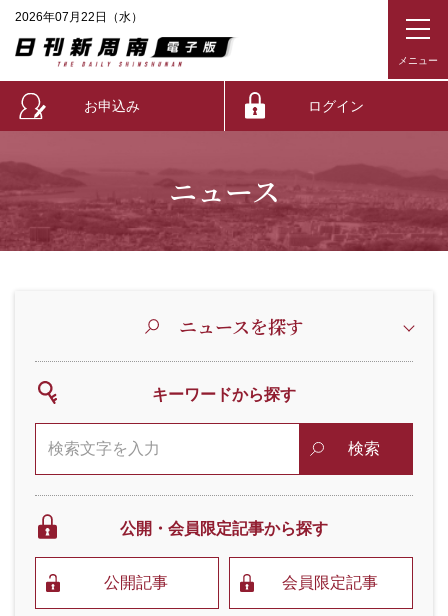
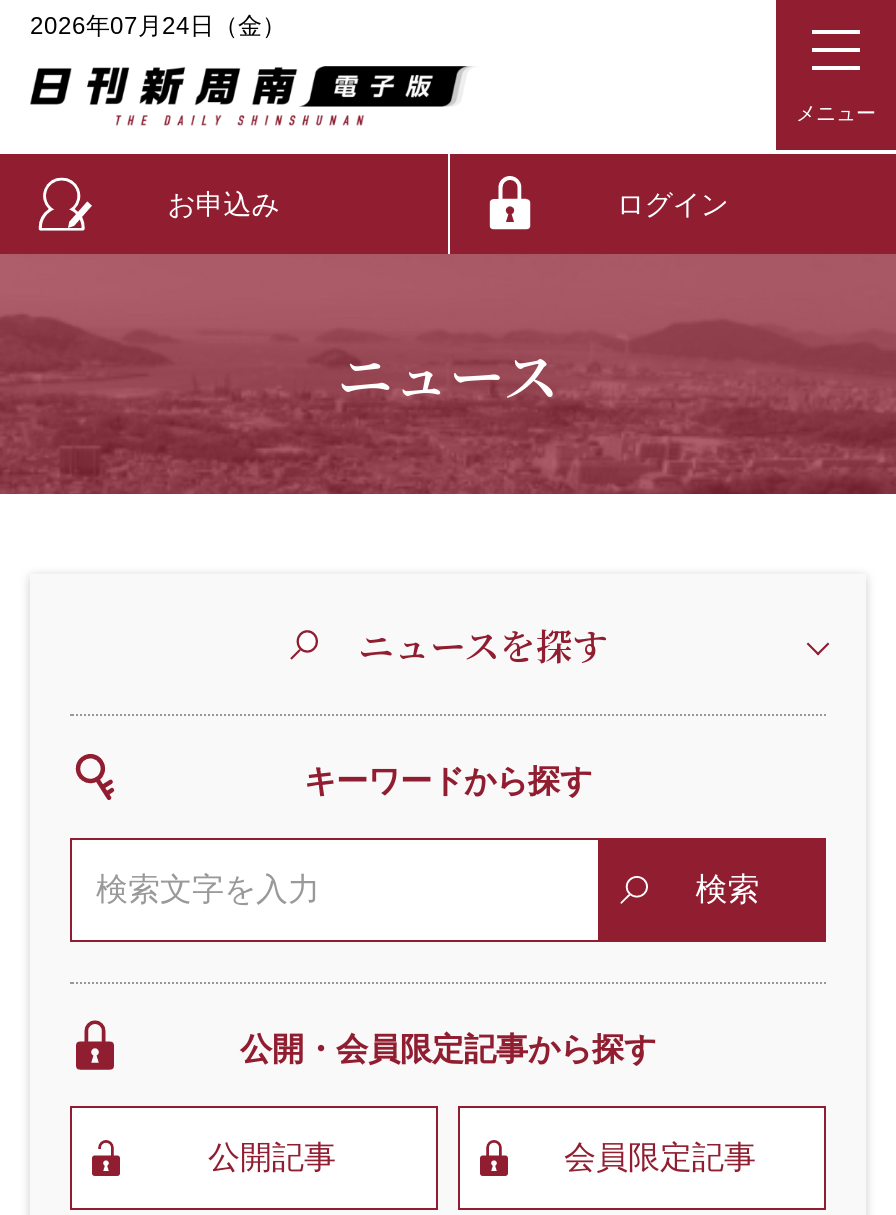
- 2026年07月22日（水）
+ 2026年07月24日（金）
